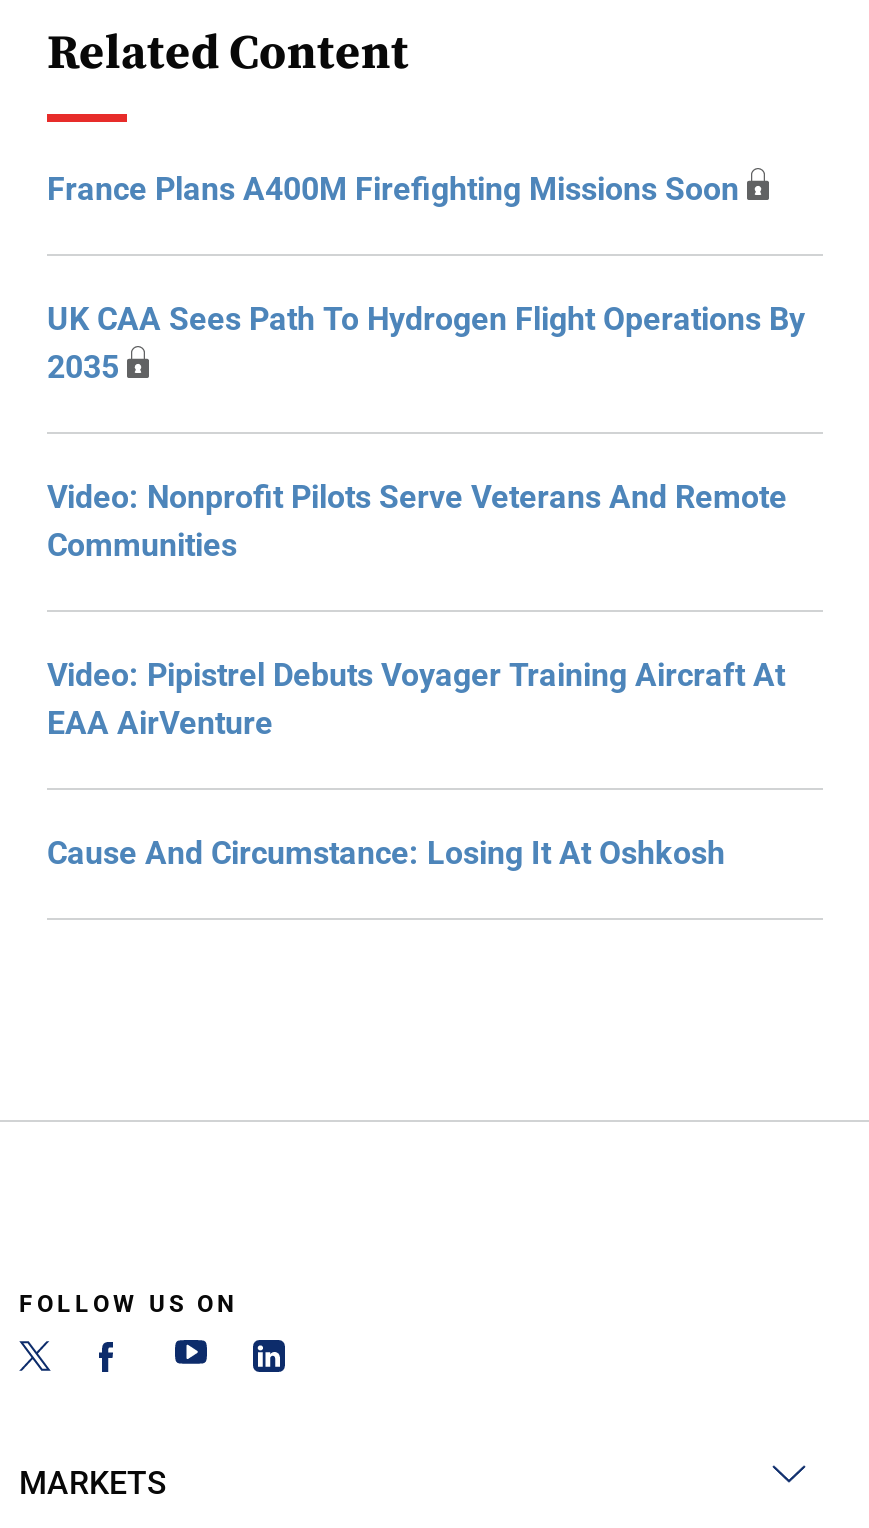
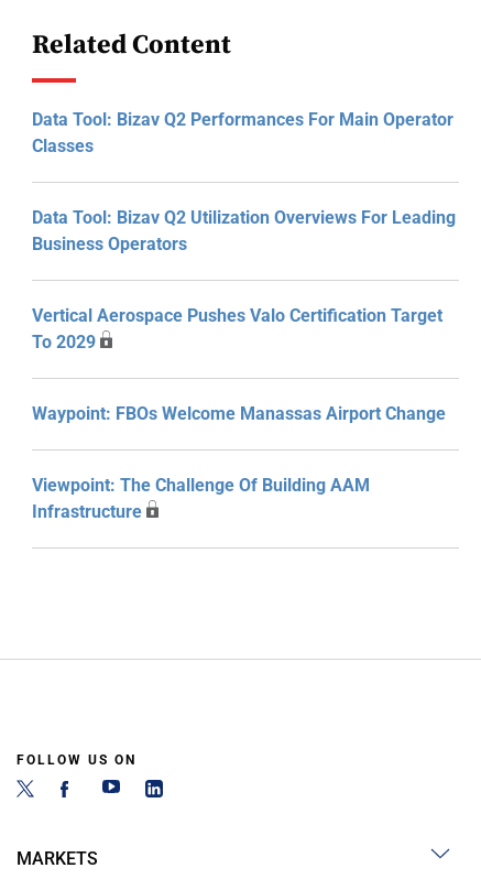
- France Plans A400M Firefighting Missions Soon
+ Data Tool: Bizav Q2 Performances For Main Operator
+ Classes

- UK CAA Sees Path To Hydrogen Flight Operations By
- 2035
+ Data Tool: Bizav Q2 Utilization Overviews For Leading
+ Business Operators

- Video: Nonprofit Pilots Serve Veterans And Remote
- Communities
+ Vertical Aerospace Pushes Valo Certification Target
+ To 2029

- Video: Pipistrel Debuts Voyager Training Aircraft At
- EAA AirVenture
+ Waypoint: FBOs Welcome Manassas Airport Change

- Cause And Circumstance: Losing It At Oshkosh
+ Viewpoint: The Challenge Of Building AAM
+ Infrastructure
